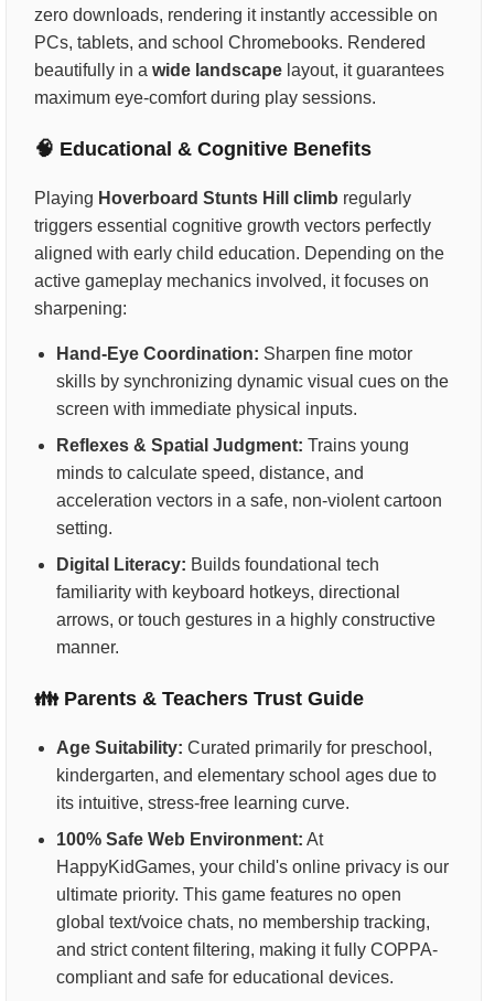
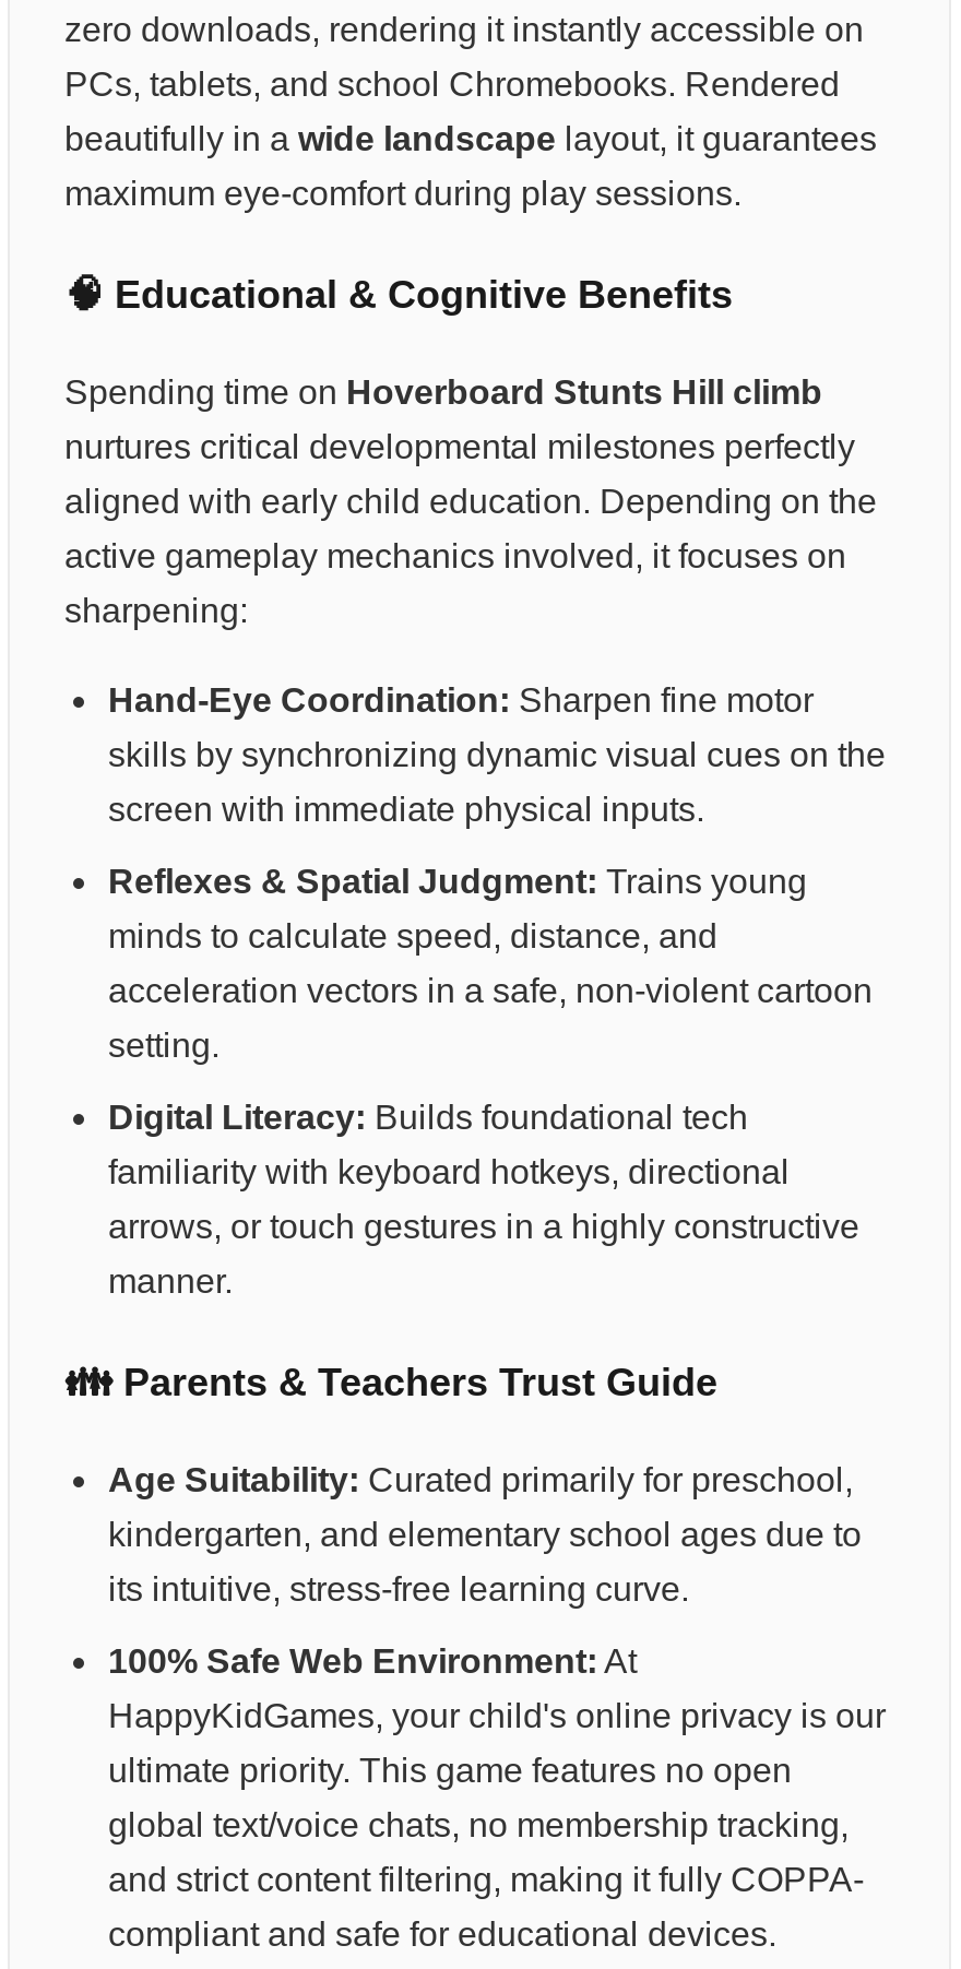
- Playing Hoverboard Stunts Hill climb regularly
+ Spending time on Hoverboard Stunts Hill climb

- triggers essential cognitive growth vectors perfectly
+ nurtures critical developmental milestones perfectly
